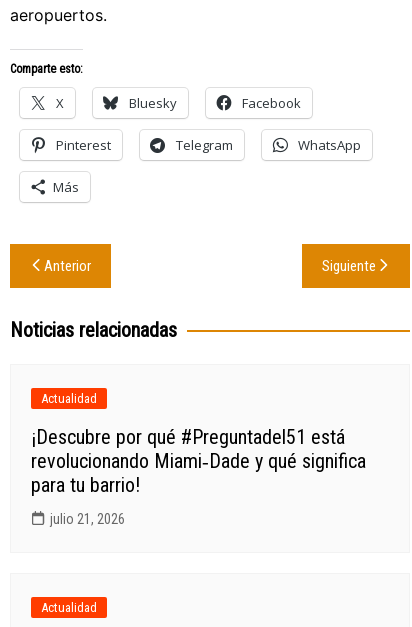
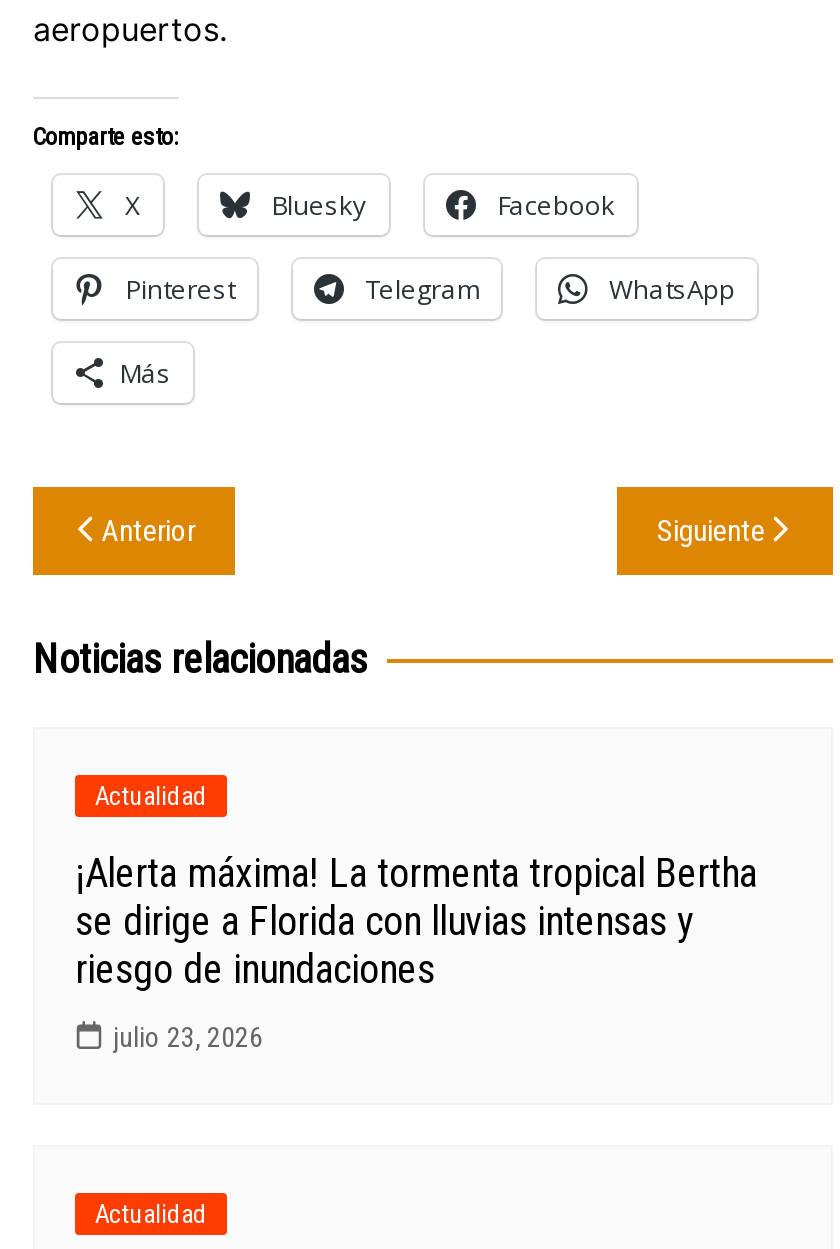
- ¡Descubre por qué #Preguntadel51 está
- revolucionando Miami‑Dade y qué significa
- para tu barrio!
+ ¡Alerta máxima! La tormenta tropical Bertha
+ se dirige a Florida con lluvias intensas y
+ riesgo de inundaciones

- julio 21, 2026
+ julio 23, 2026
